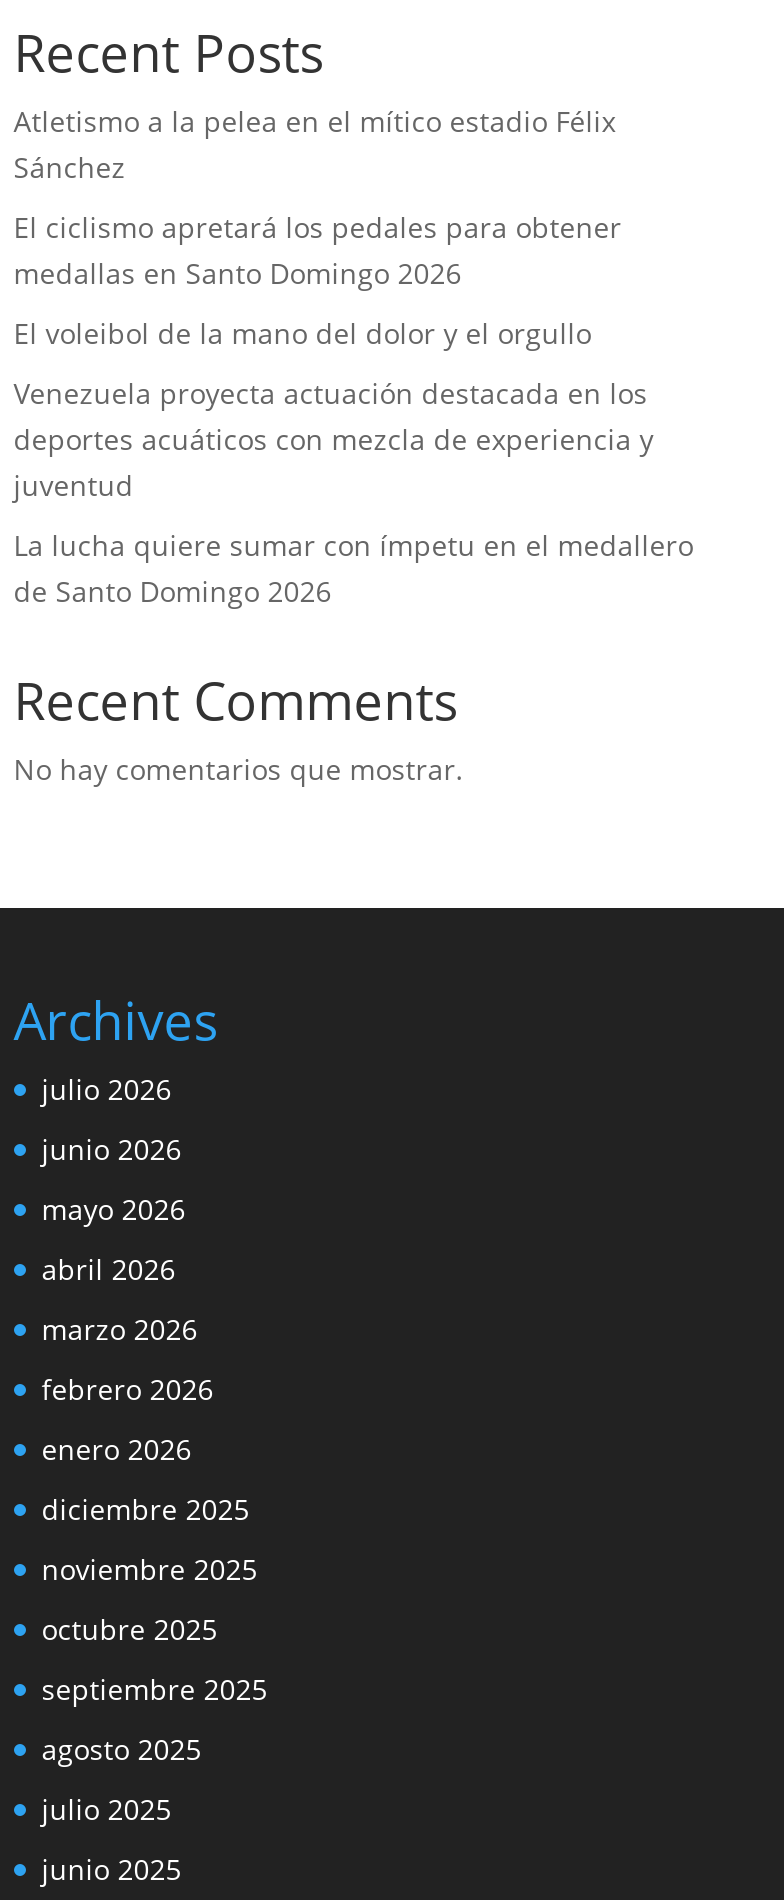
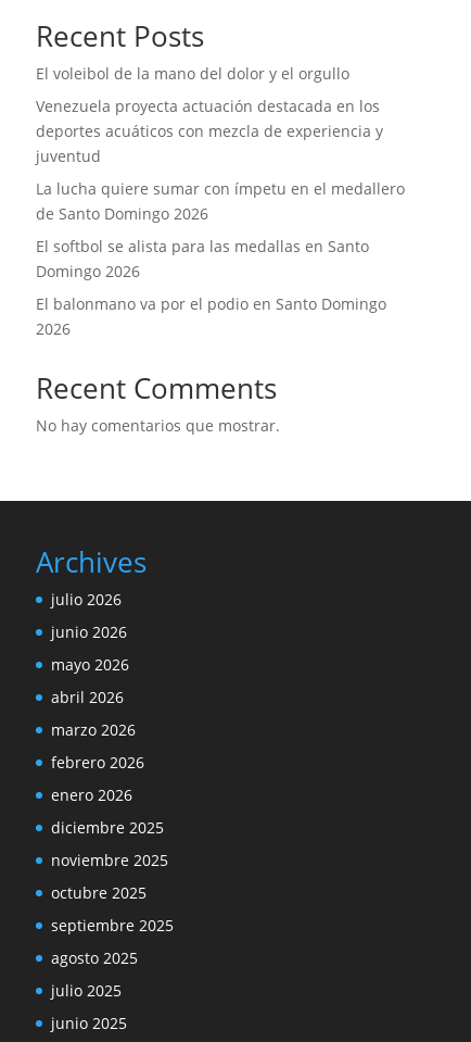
- Atletismo a la pelea en el mítico estadio Félix
- Sánchez
- El ciclismo apretará los pedales para obtener
- medallas en Santo Domingo 2026

moved up: El voleibol de la mano del dolor y el orgullo | Venezuela proyecta actuación destacada en los | deportes acuáticos con mezcla de experiencia y | juventud | La lucha quiere sumar con ímpetu en el medallero | de Santo Domingo 2026

+ El softbol se alista para las medallas en Santo
+ Domingo 2026
+ El balonmano va por el podio en Santo Domingo
+ 2026
